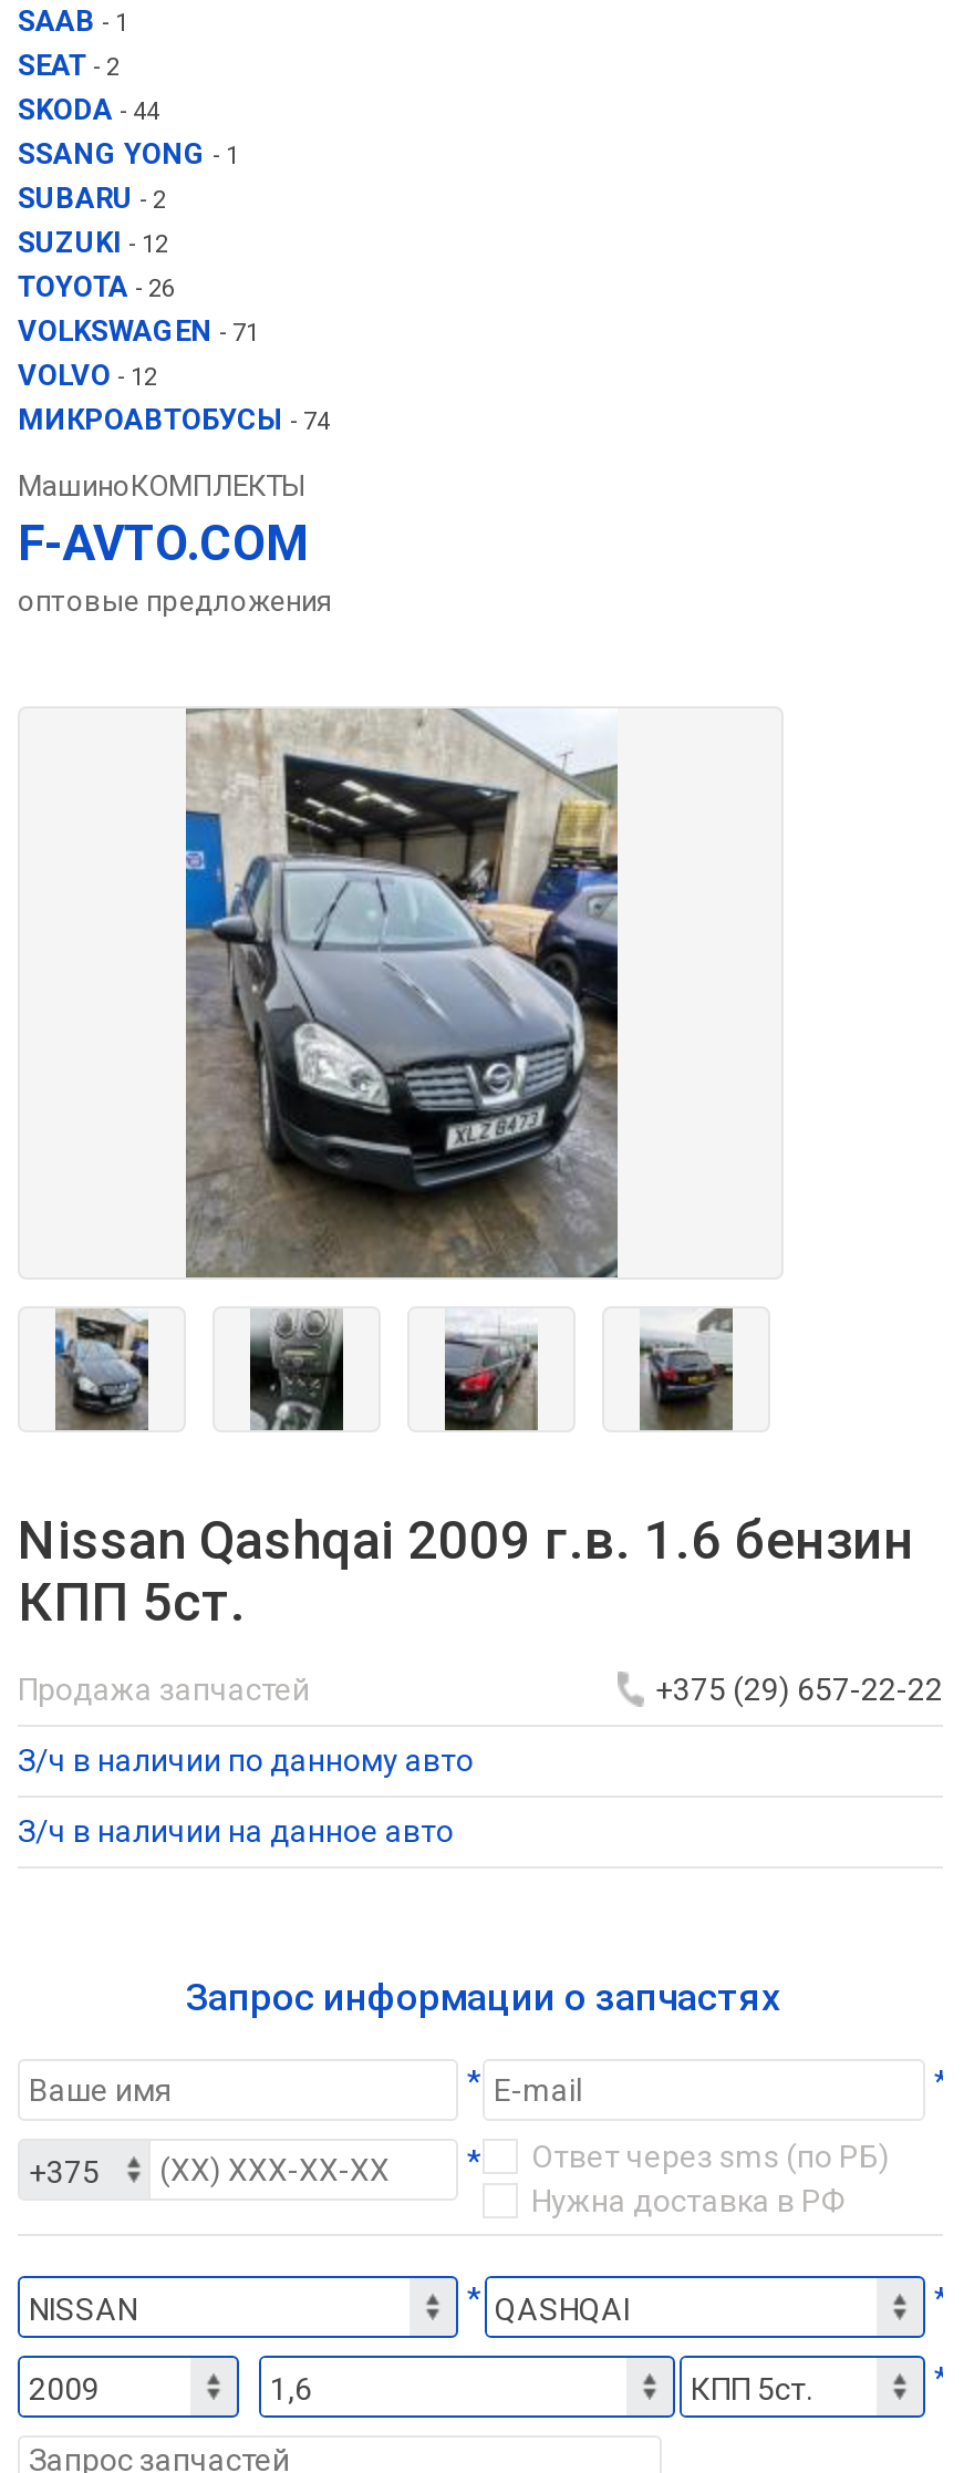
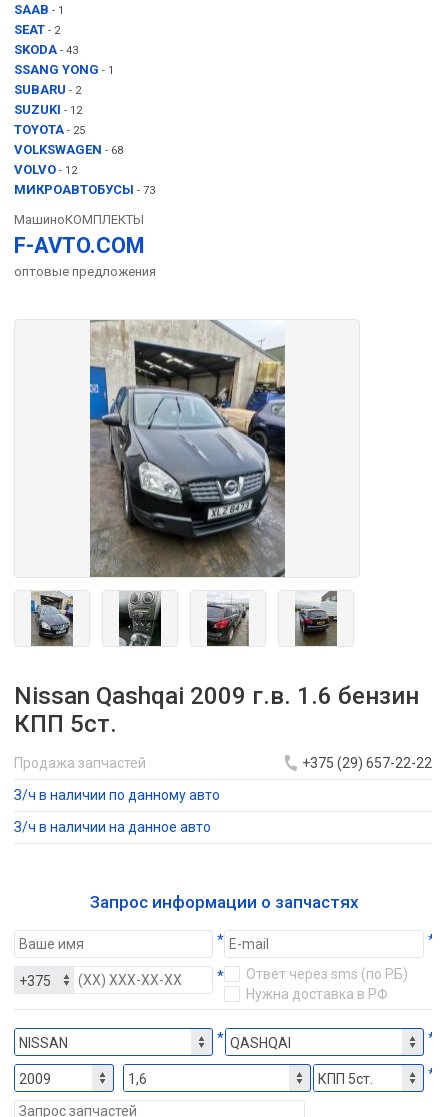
- SKODA - 44
+ SKODA - 43

- TOYOTA - 26
+ TOYOTA - 25

- VOLKSWAGEN - 71
+ VOLKSWAGEN - 68

- МИКРОАВТОБУСЫ - 74
+ МИКРОАВТОБУСЫ - 73
